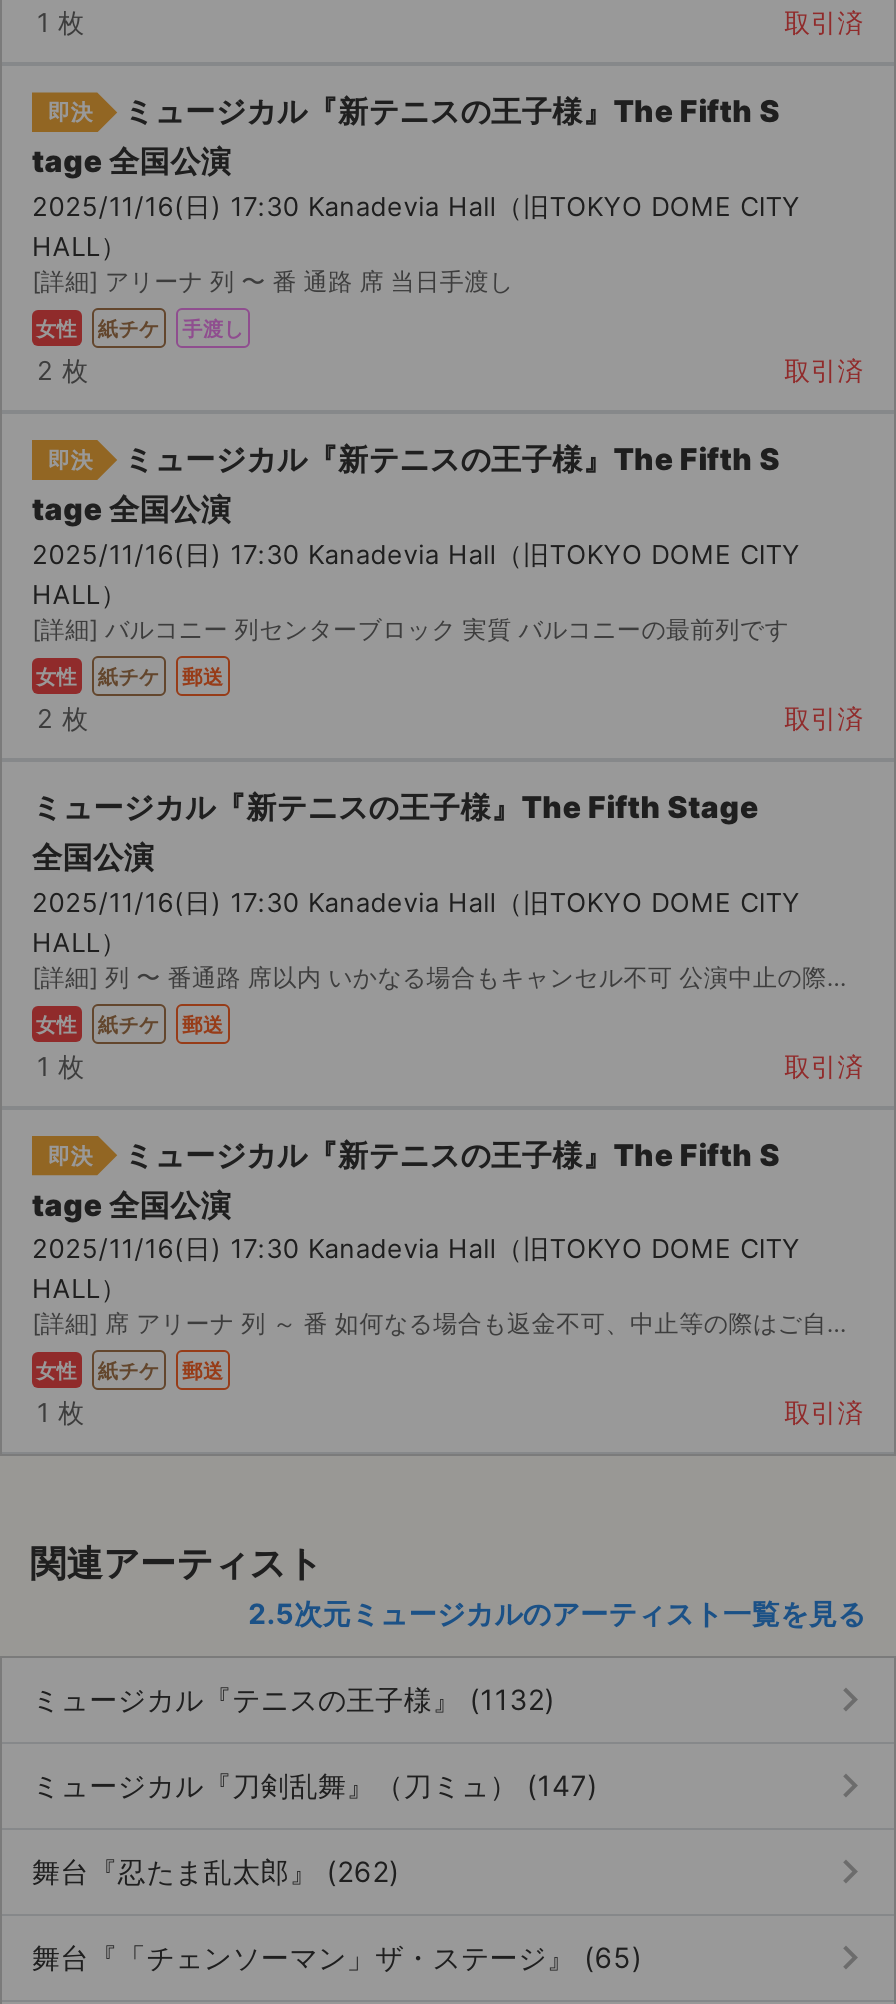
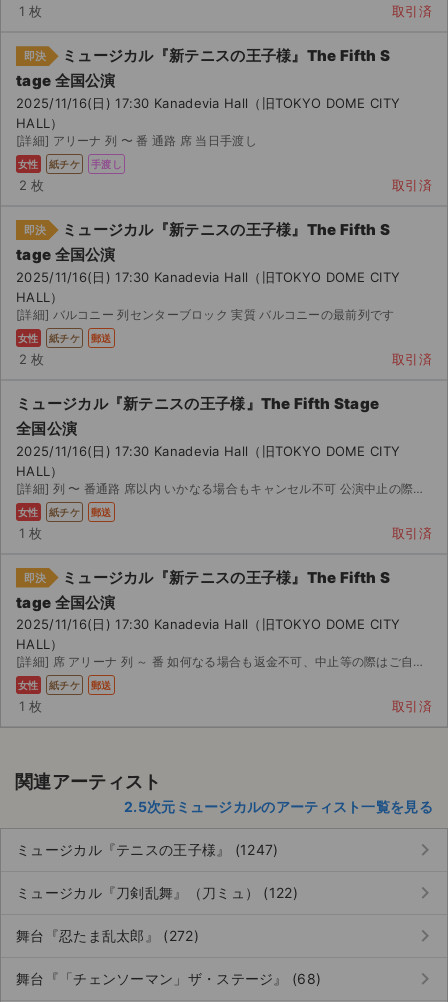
- ミュージカル『テニスの王子様』 (1132)
+ ミュージカル『テニスの王子様』 (1247)

- ミュージカル『刀剣乱舞』（刀ミュ） (147)
+ ミュージカル『刀剣乱舞』（刀ミュ） (122)

- 舞台『忍たま乱太郎』 (262)
+ 舞台『忍たま乱太郎』 (272)

- 舞台『「チェンソーマン」ザ・ステージ』 (65)
+ 舞台『「チェンソーマン」ザ・ステージ』 (68)
